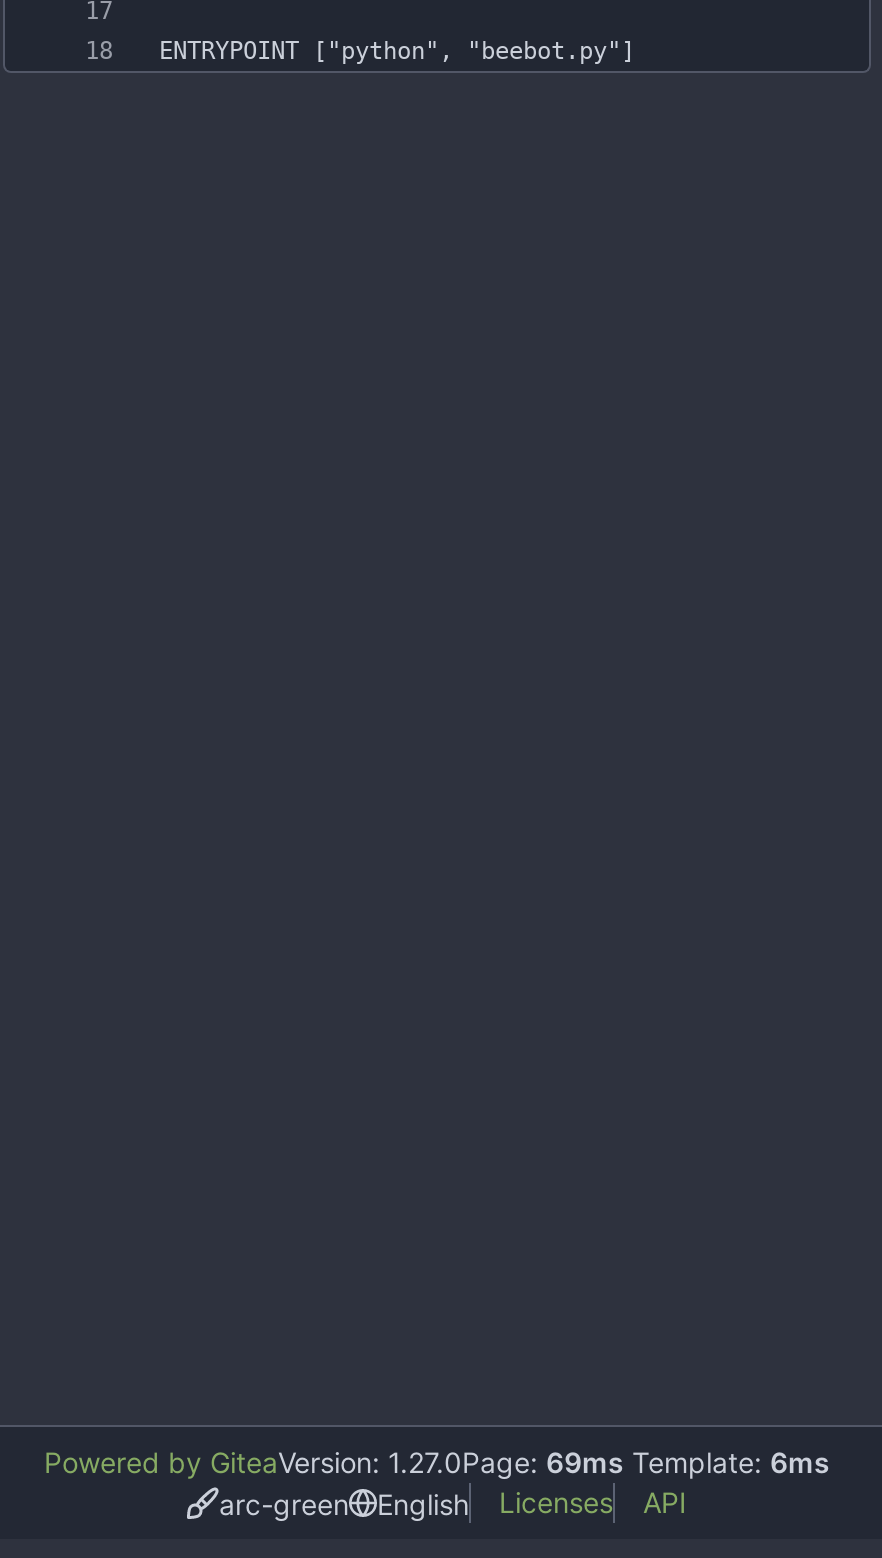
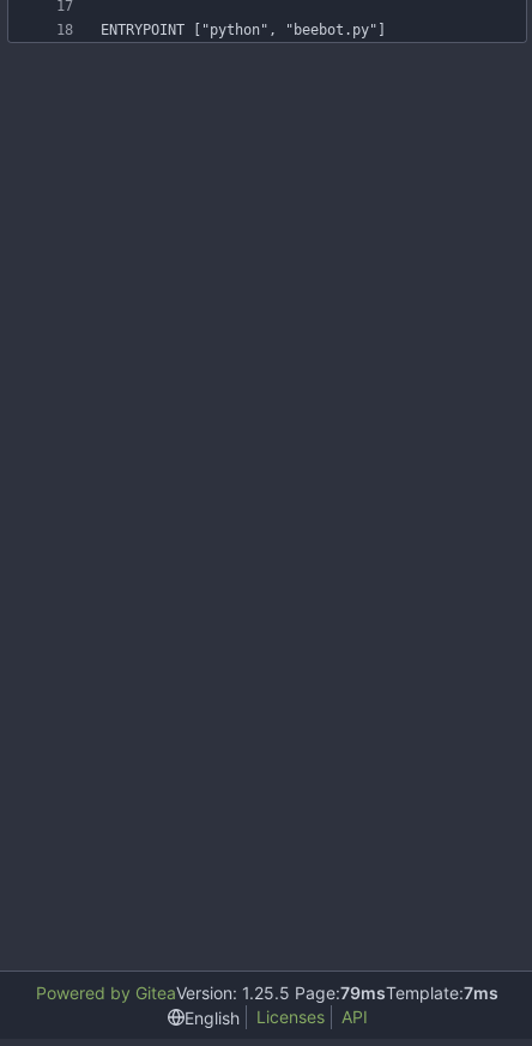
- Powered by GiteaVersion: 1.27.0Page: 69ms Template: 6ms
- arc-green
+ Powered by GiteaVersion: 1.25.5 Page:79msTemplate:7ms
